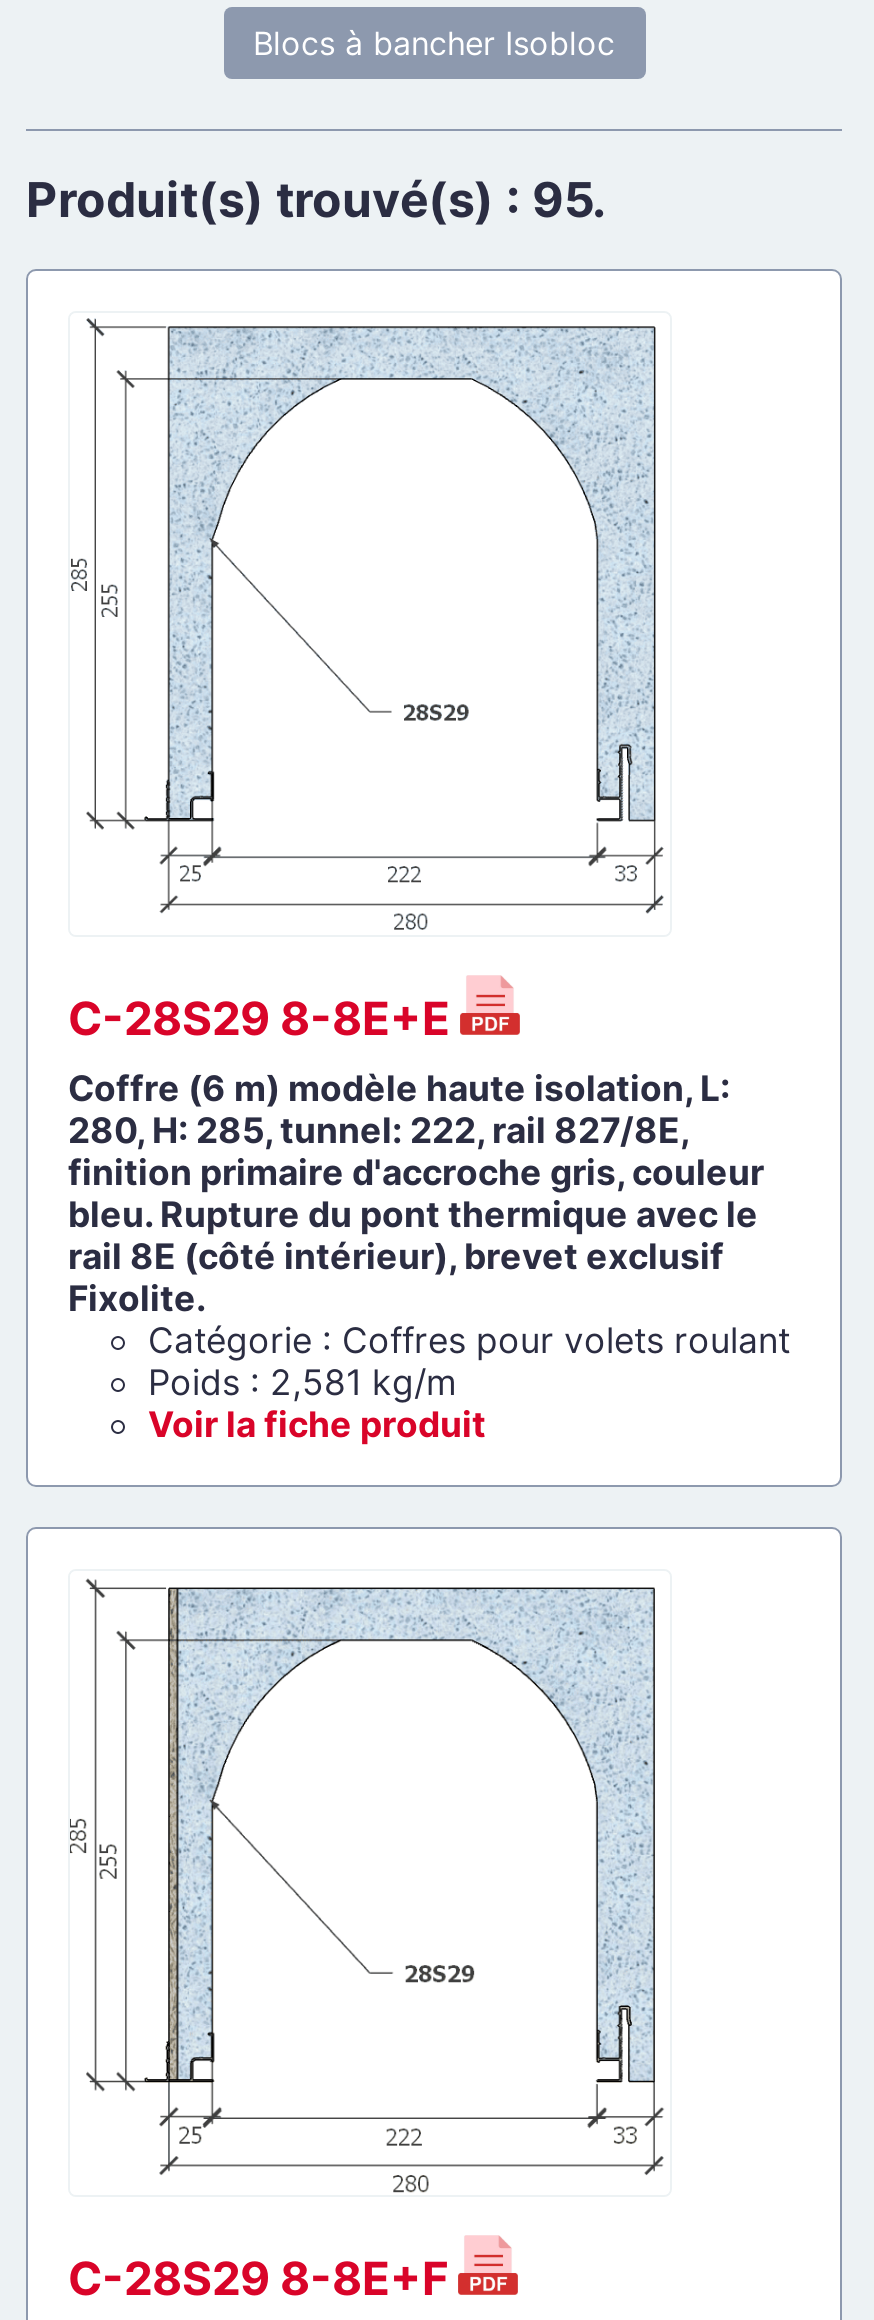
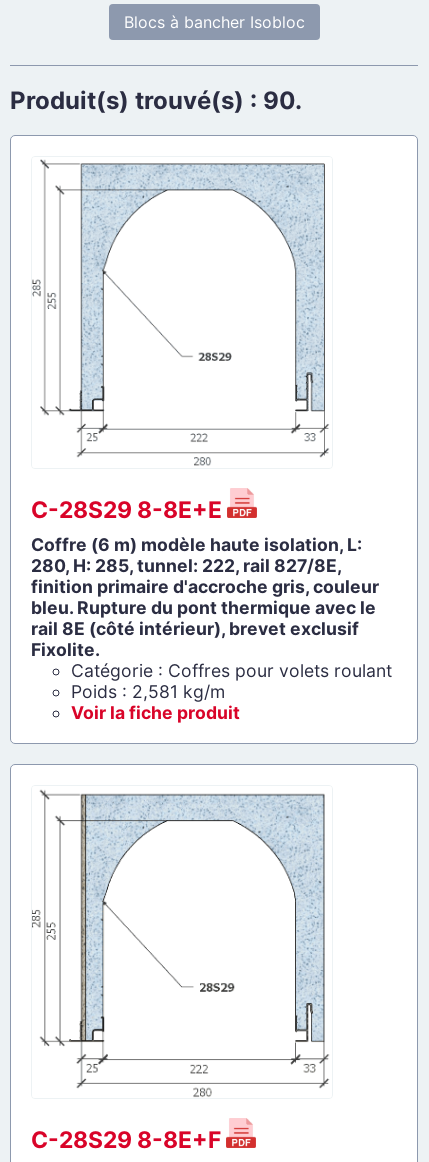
- Produit(s) trouvé(s) : 95.
+ Produit(s) trouvé(s) : 90.
